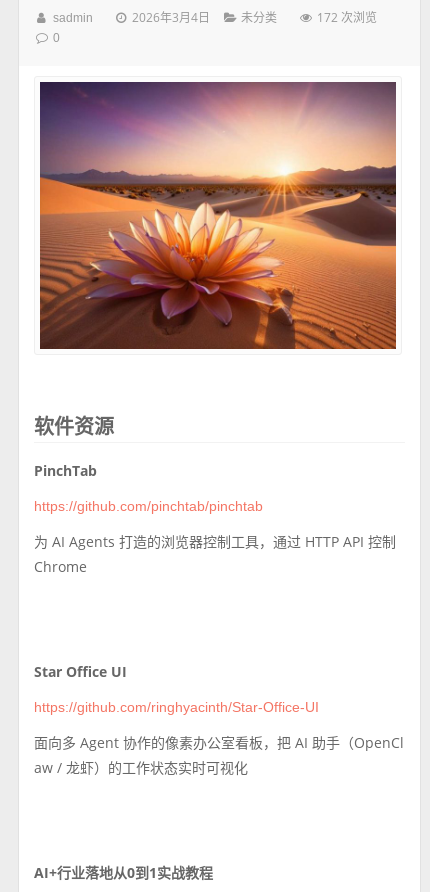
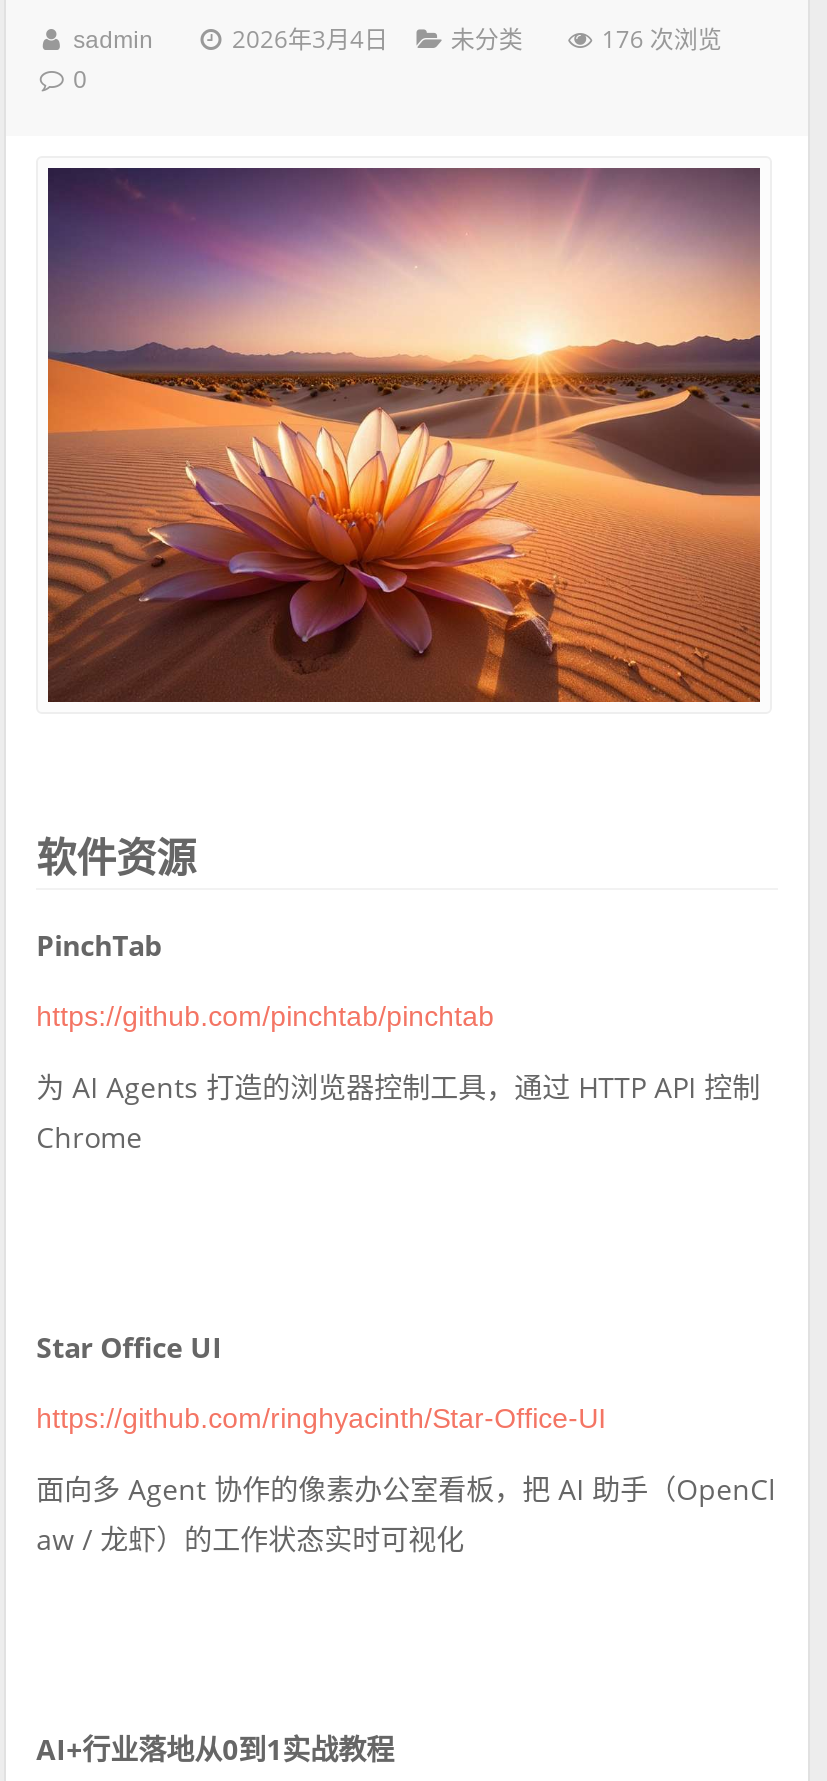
- 172 次浏览
+ 176 次浏览
